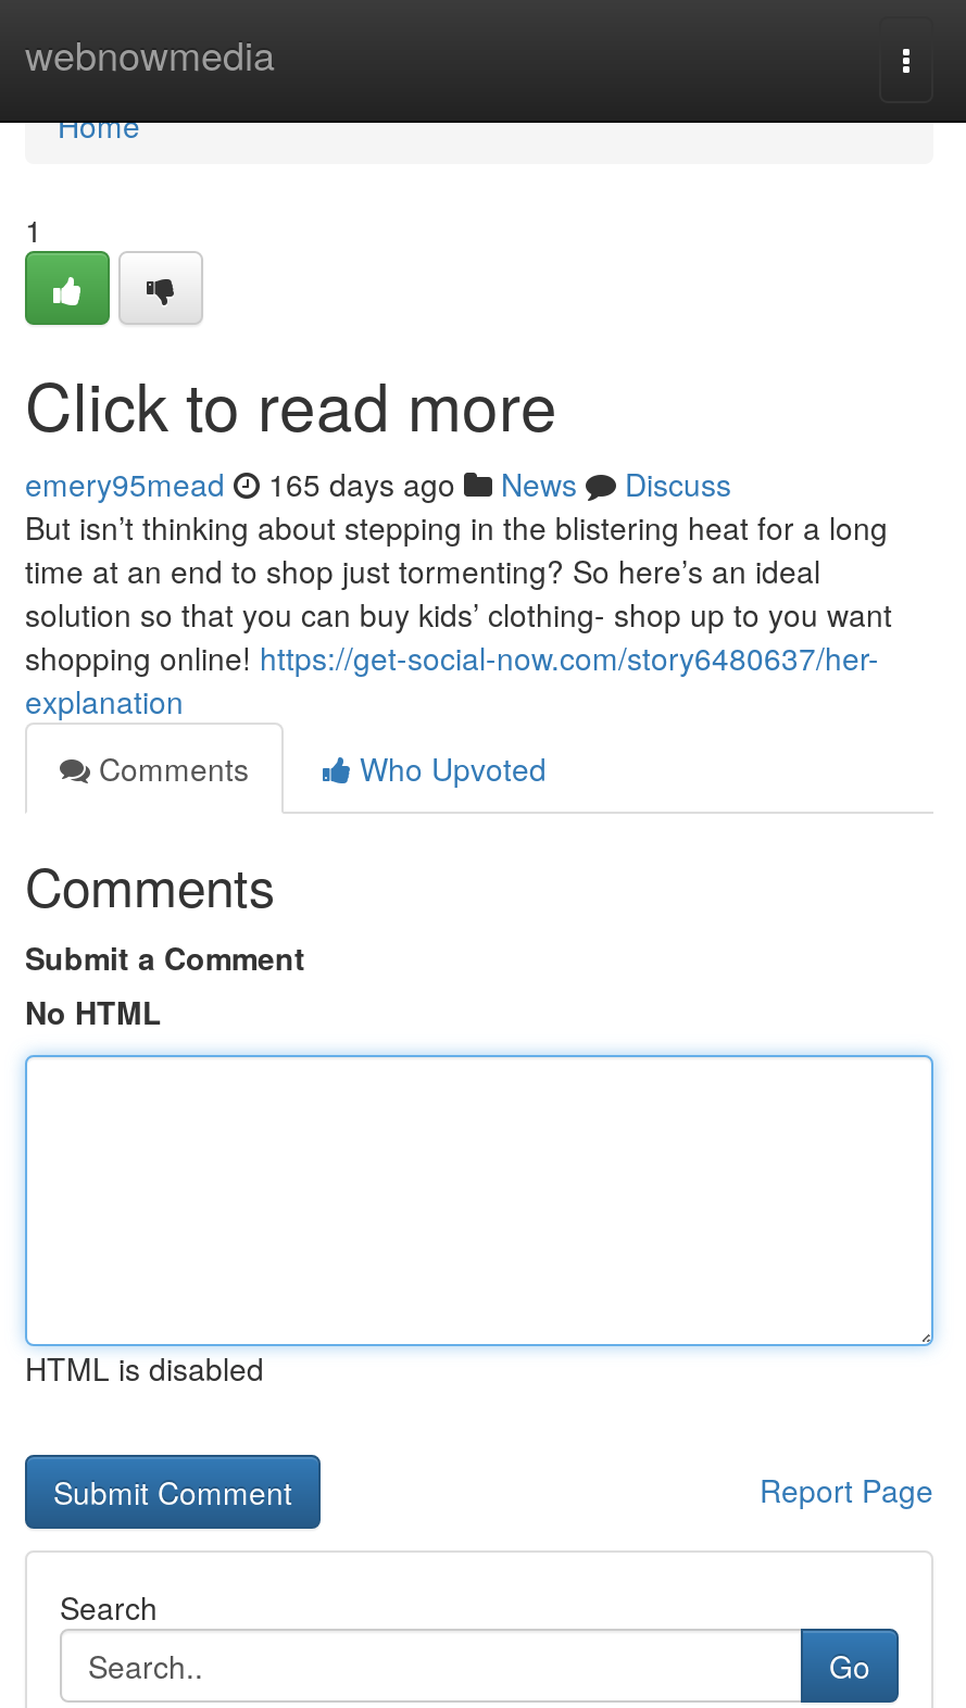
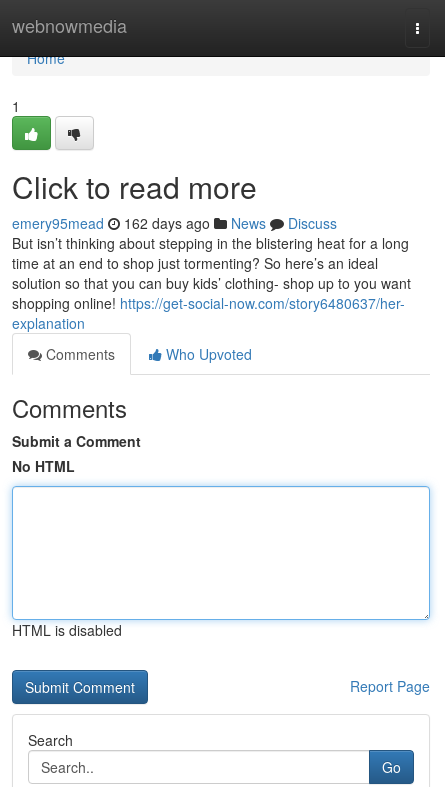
- emery95mead 165 days ago News Discuss
+ emery95mead 162 days ago News Discuss
